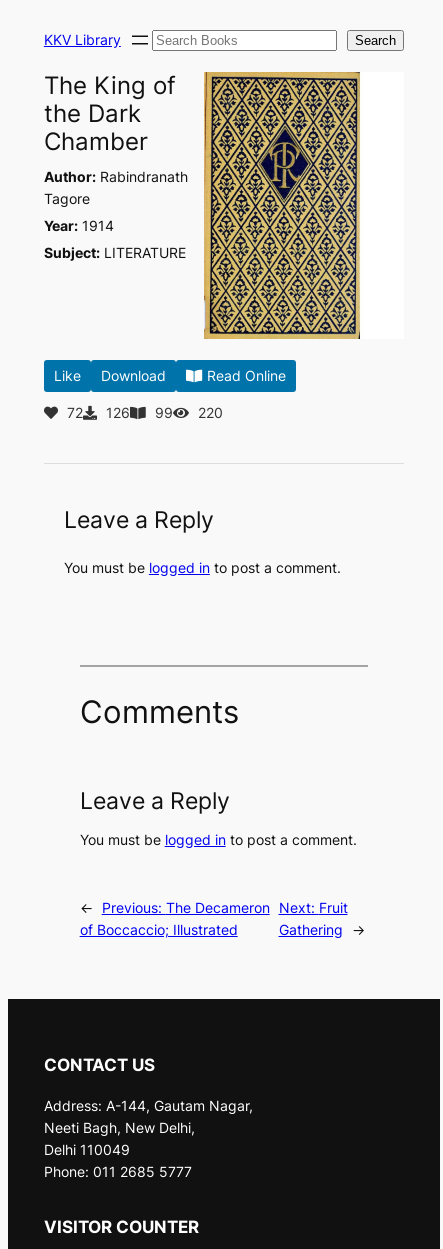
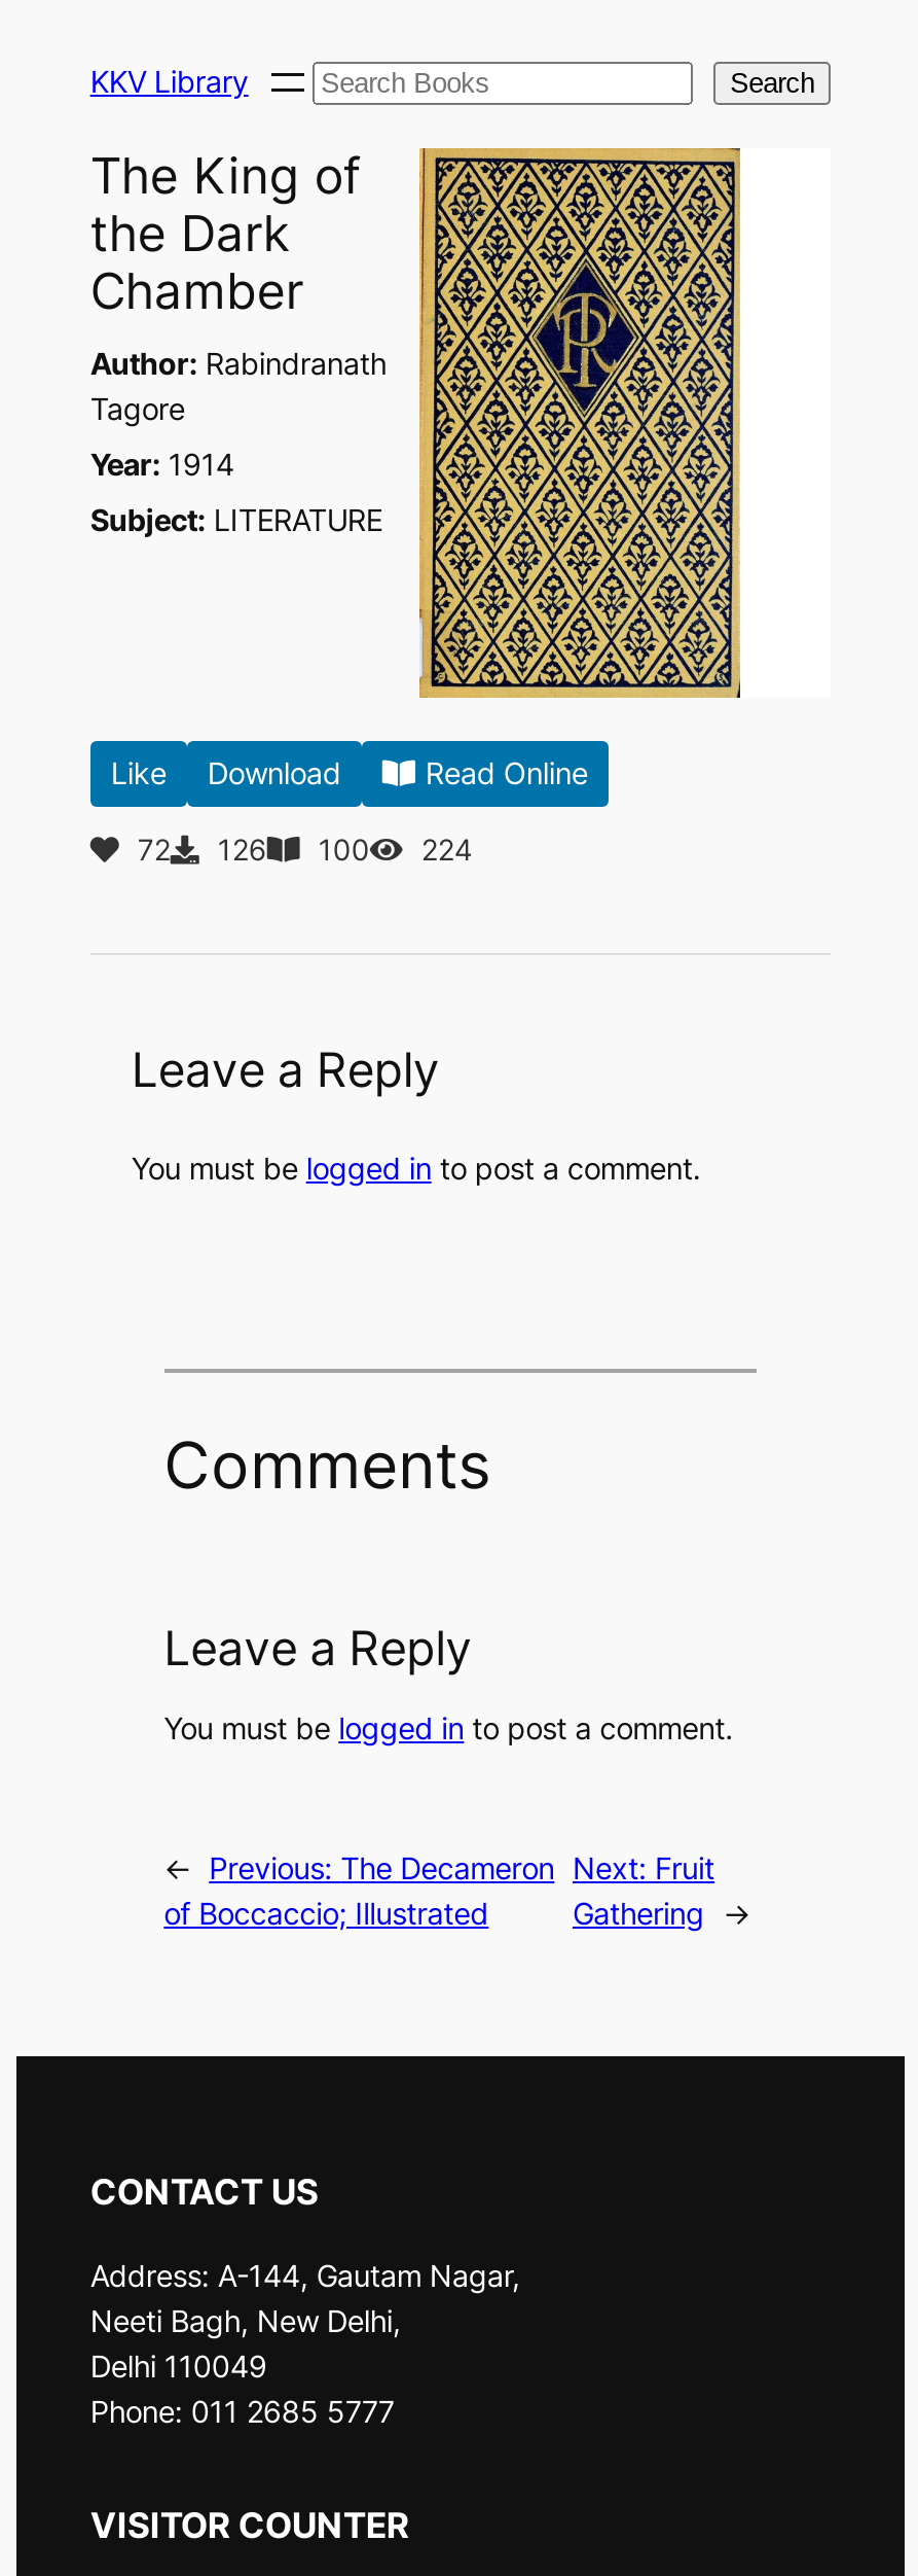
- 99
+ 100

- 220
+ 224
